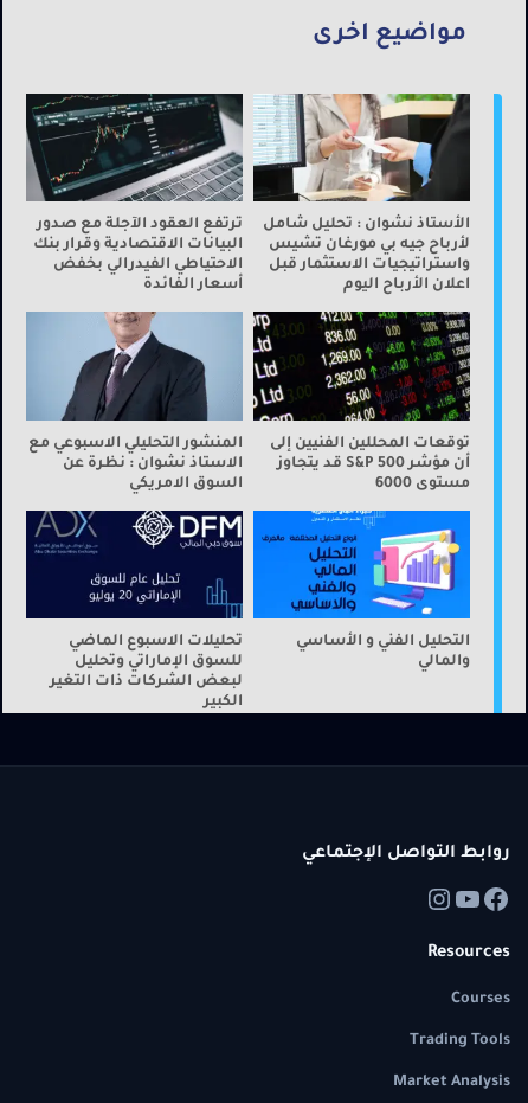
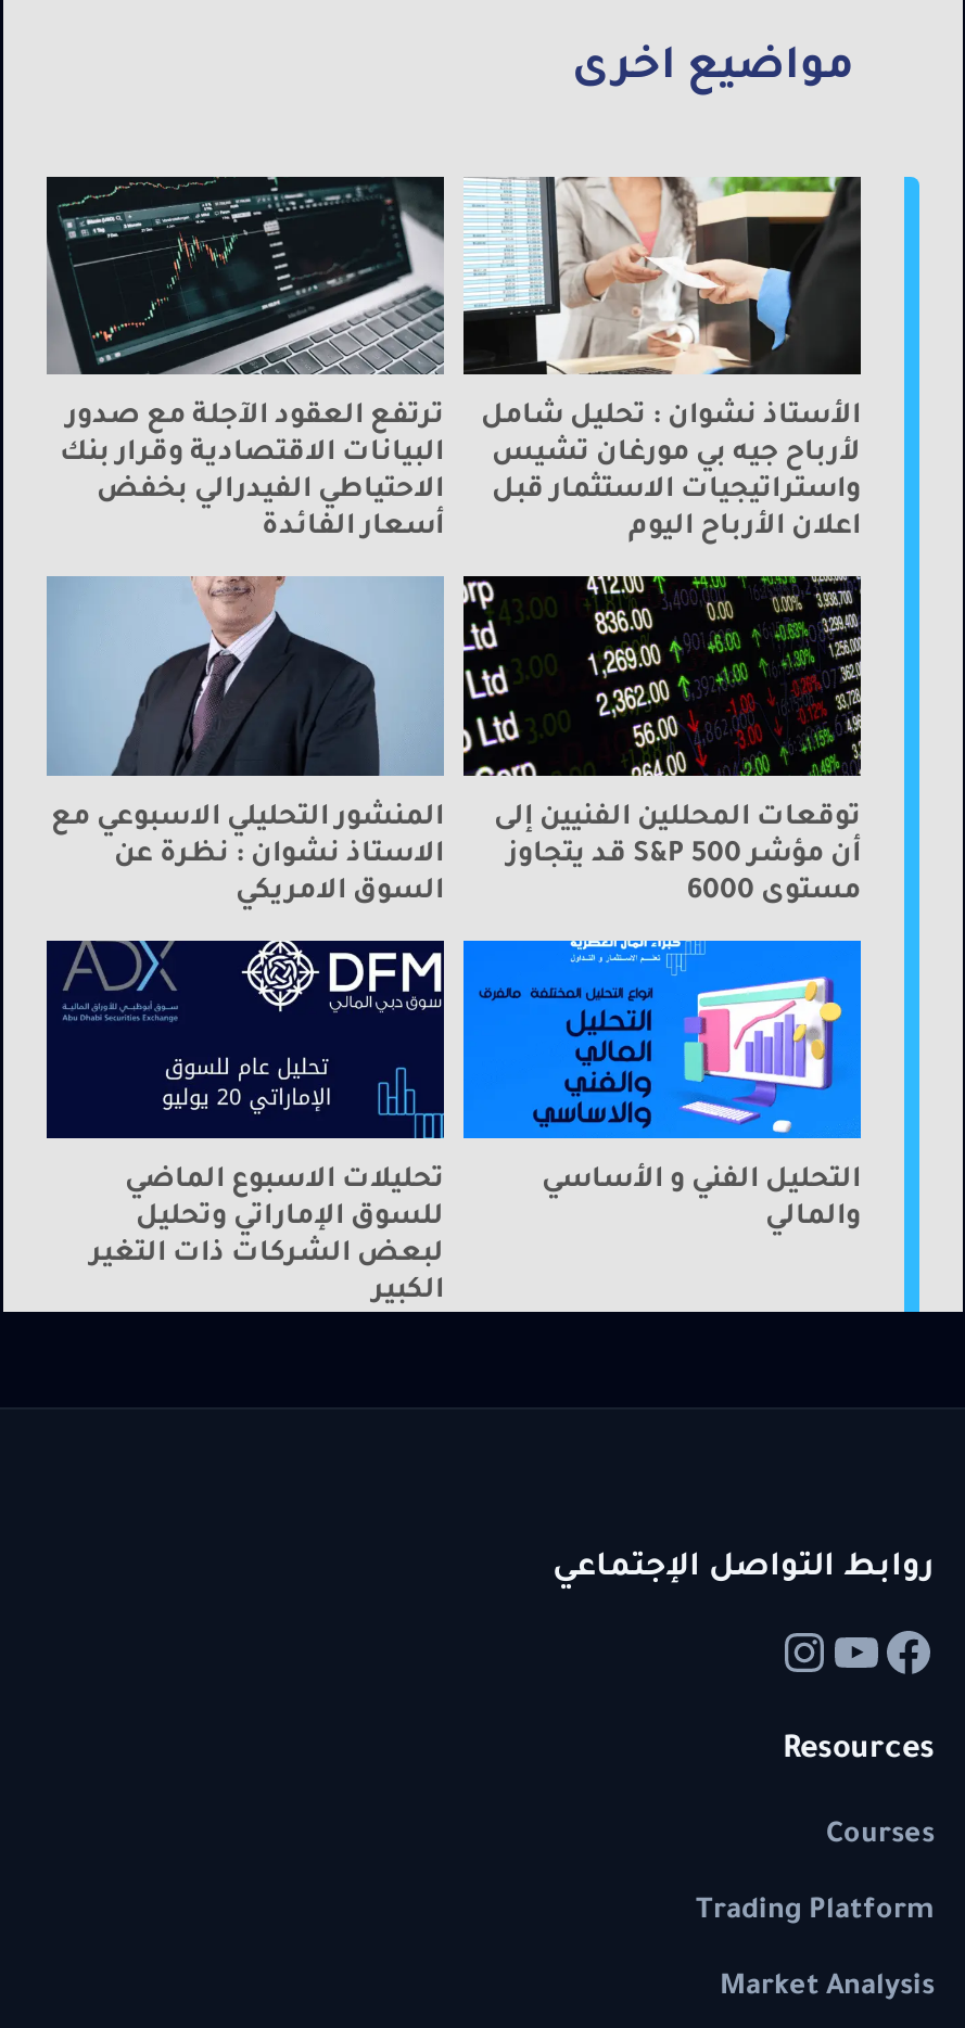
- Trading Tools
+ Trading Platform
